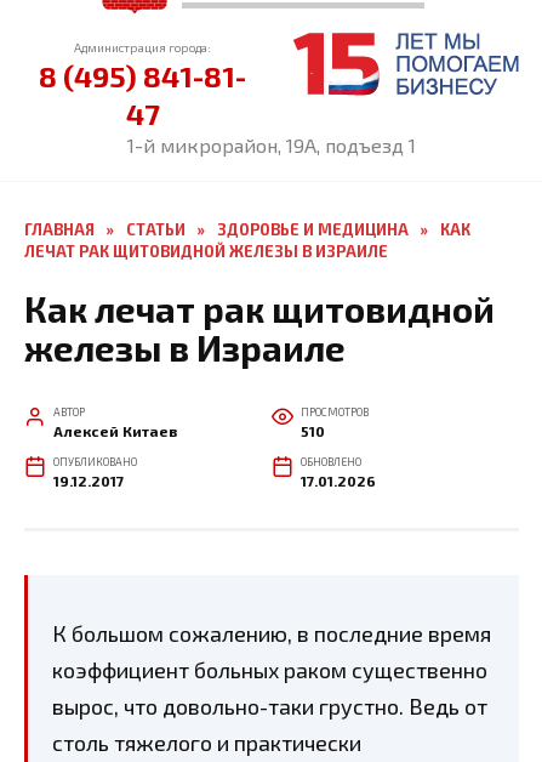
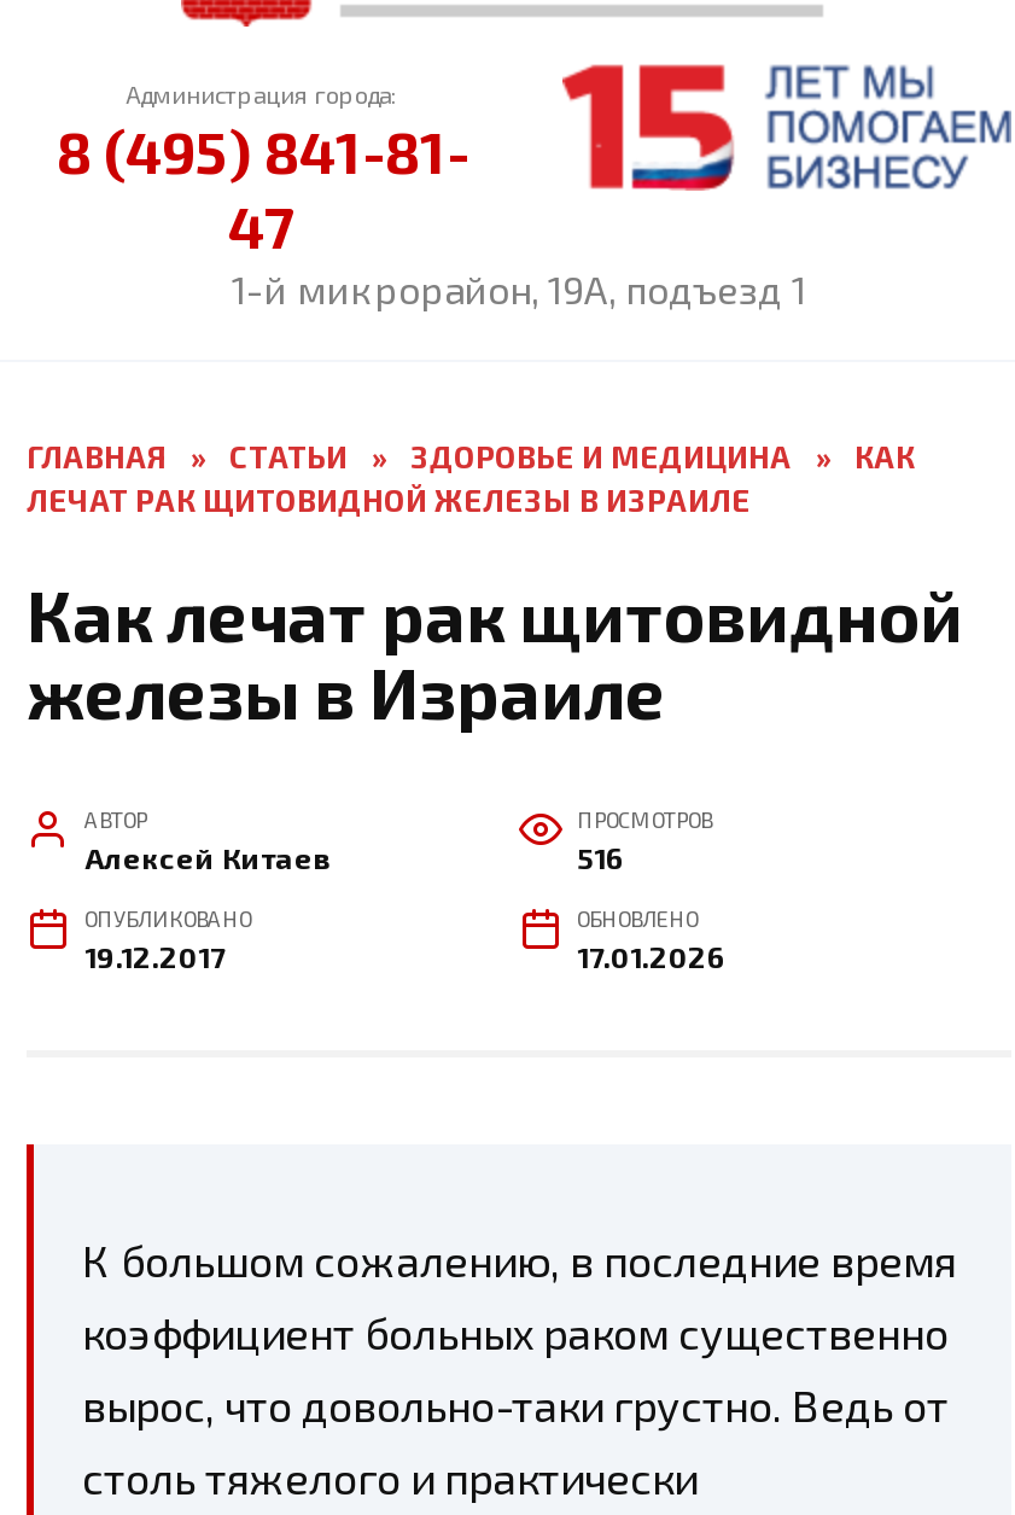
- 510
+ 516
